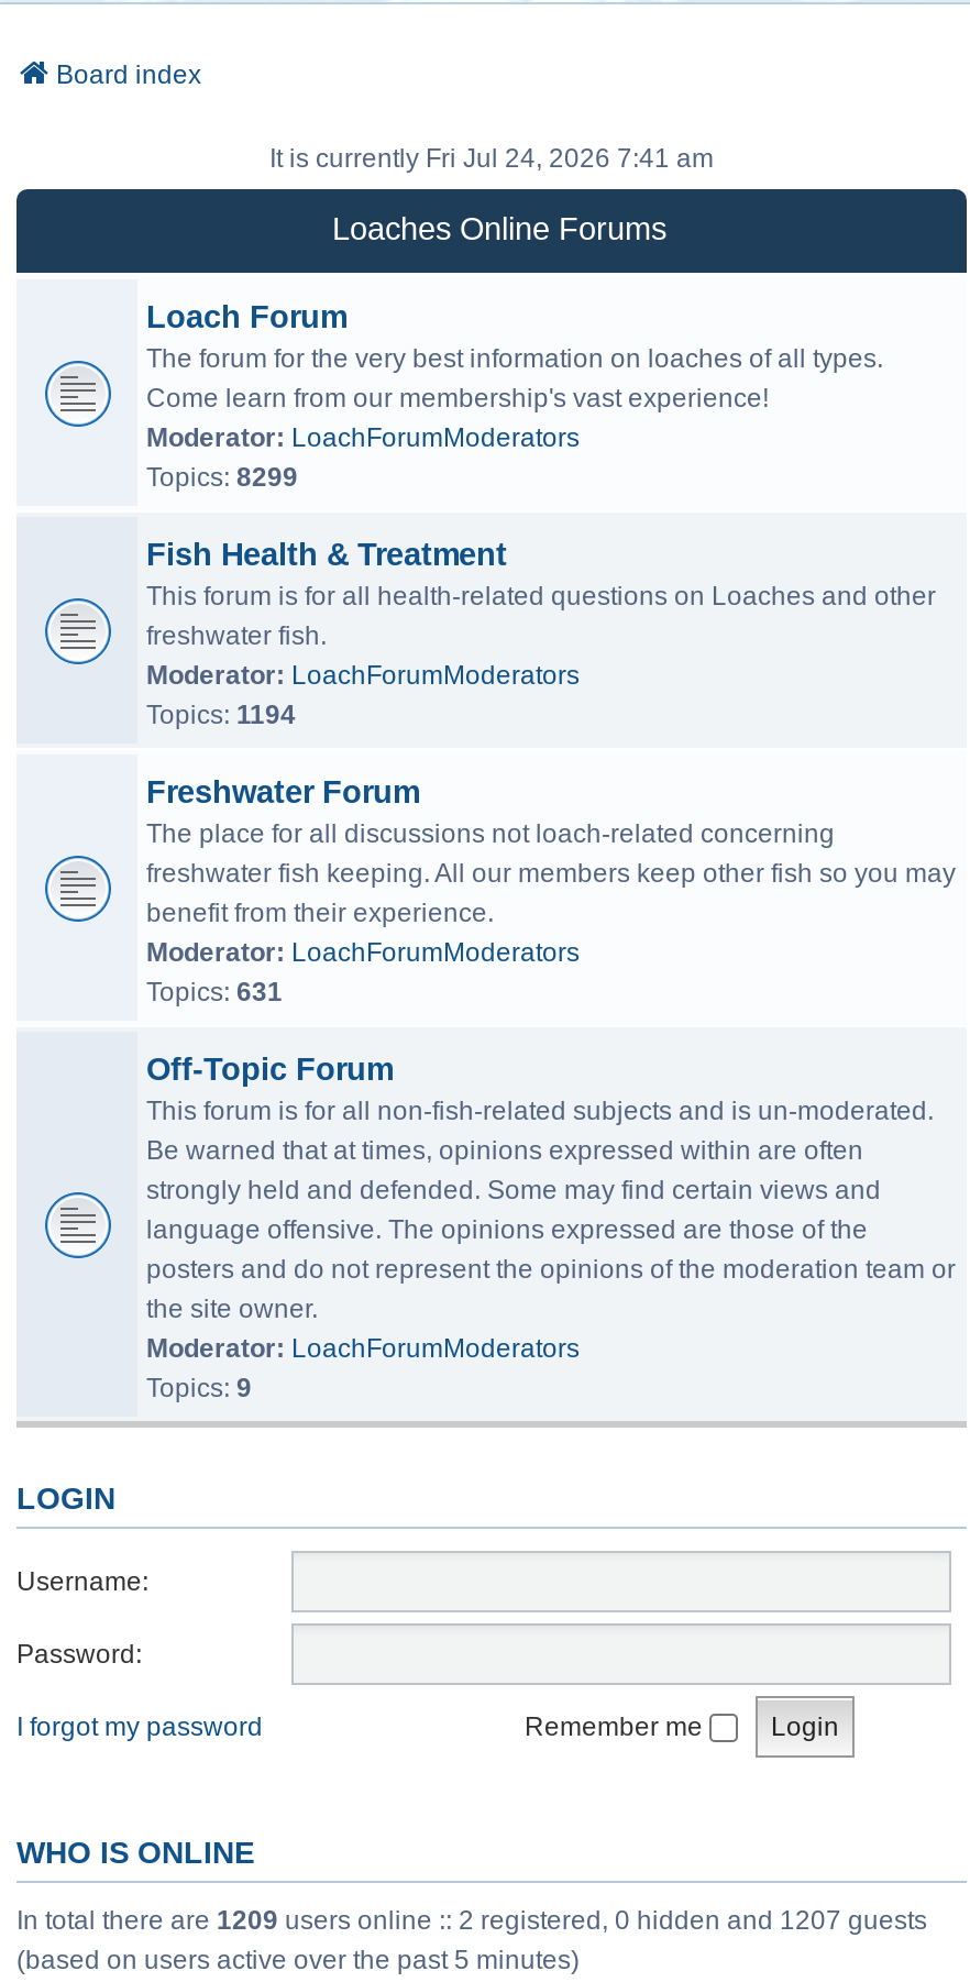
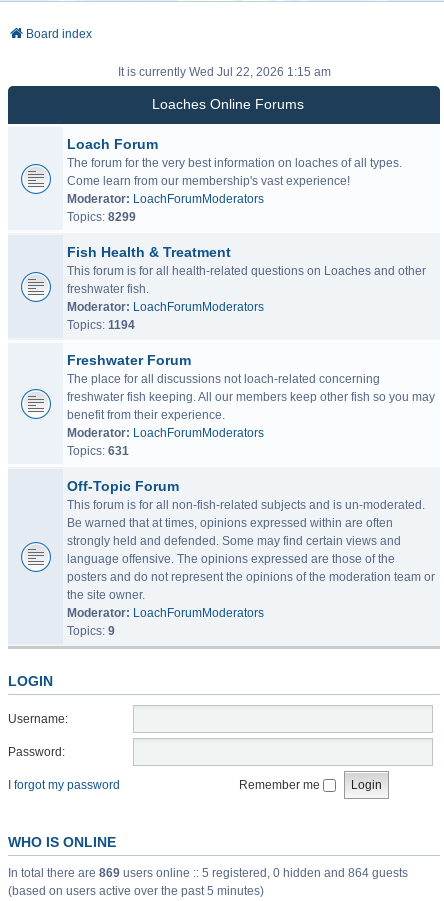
- It is currently Fri Jul 24, 2026 7:41 am
+ It is currently Wed Jul 22, 2026 1:15 am

- In total there are 1209 users online :: 2 registered, 0 hidden and 1207 guests
+ In total there are 869 users online :: 5 registered, 0 hidden and 864 guests
